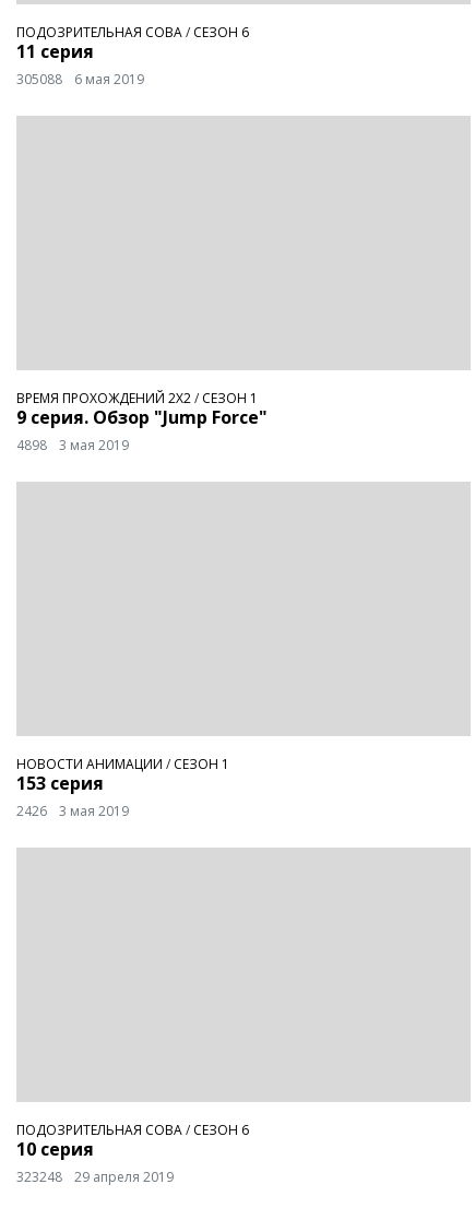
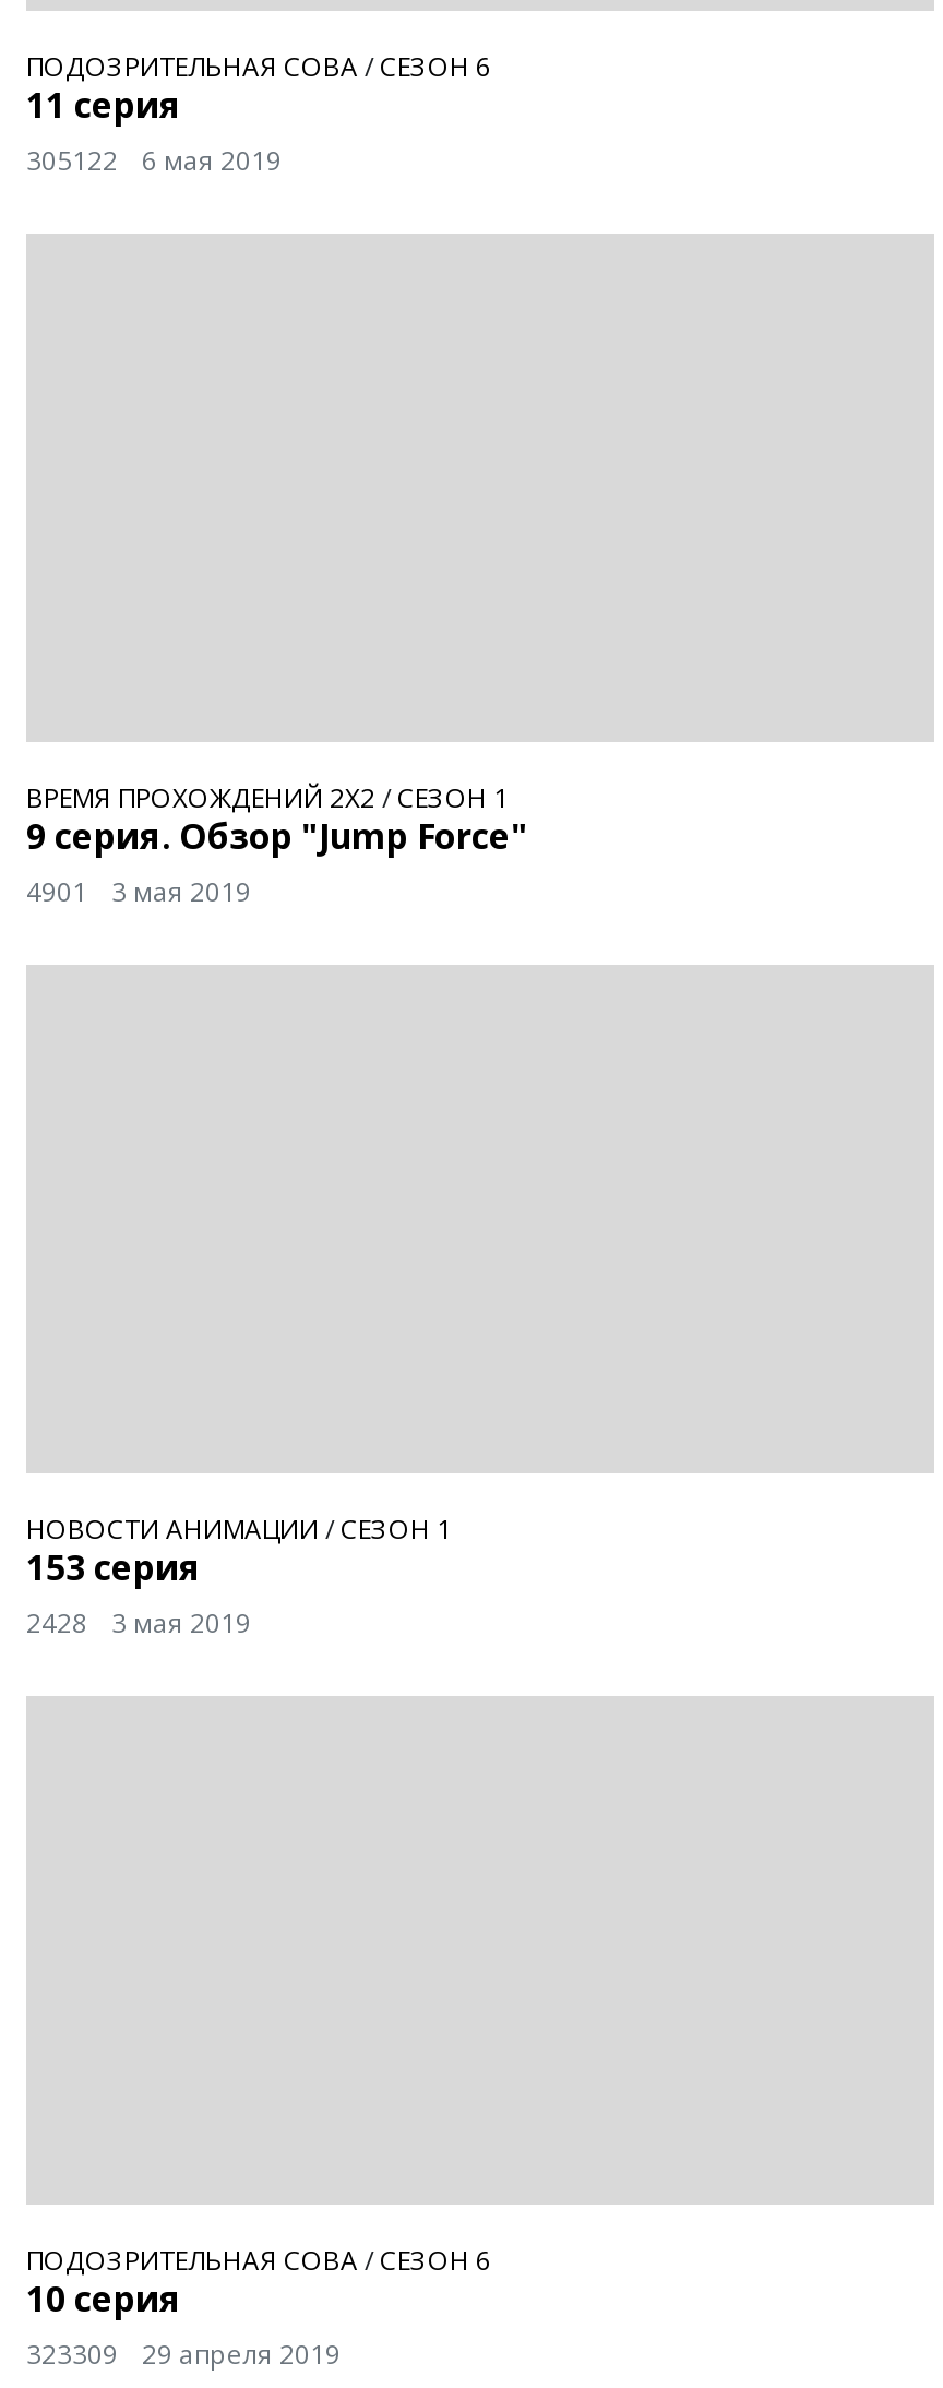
- 305088 6 мая 2019
+ 305122 6 мая 2019

- 4898
+ 4901

- 2426
+ 2428

- 323248 29 апреля 2019
+ 323309 29 апреля 2019
